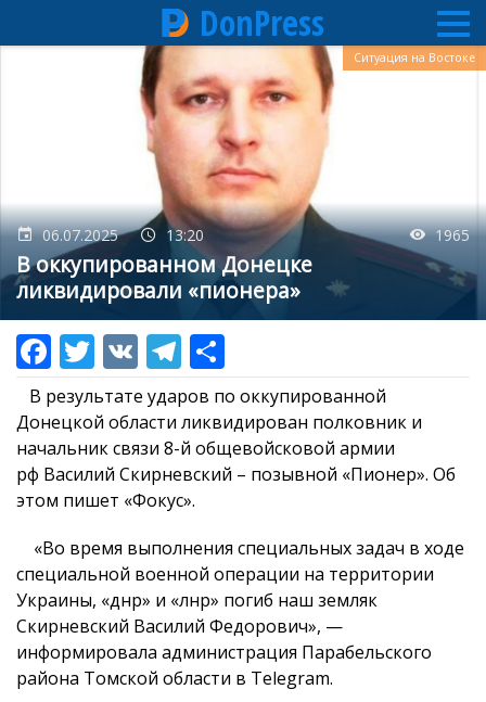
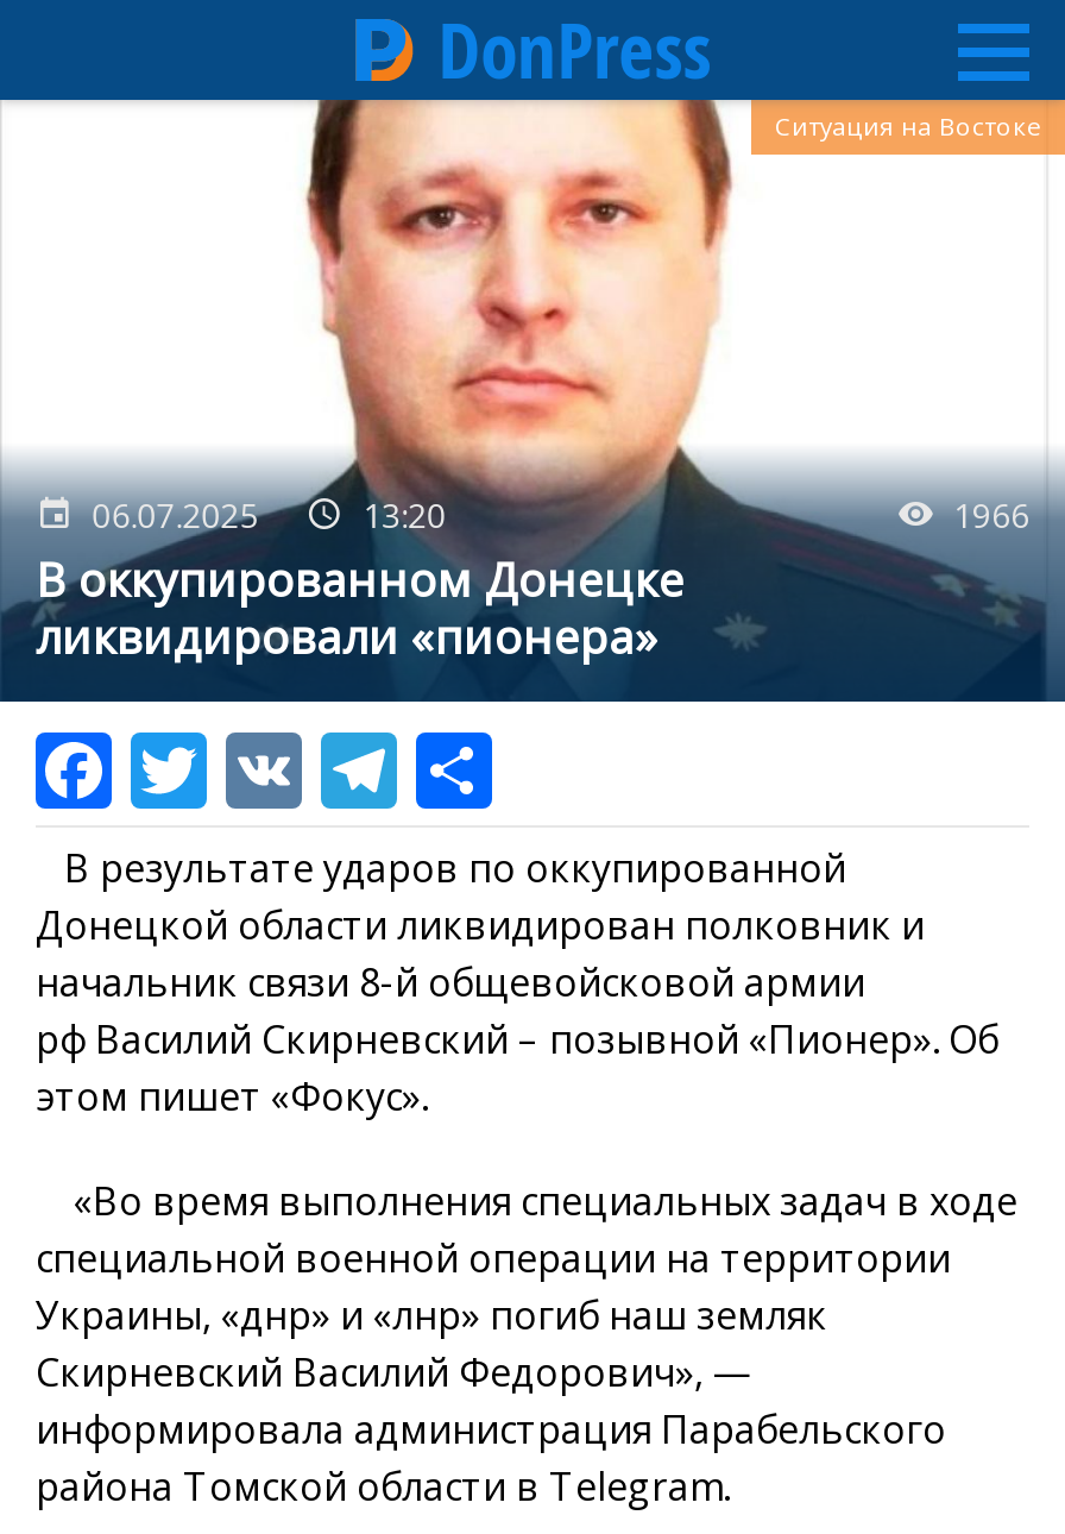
- 1965
+ 1966
